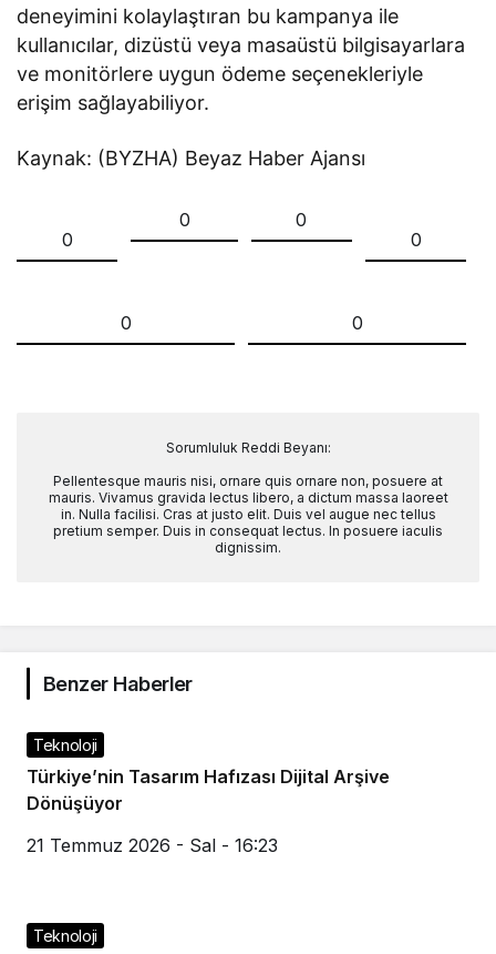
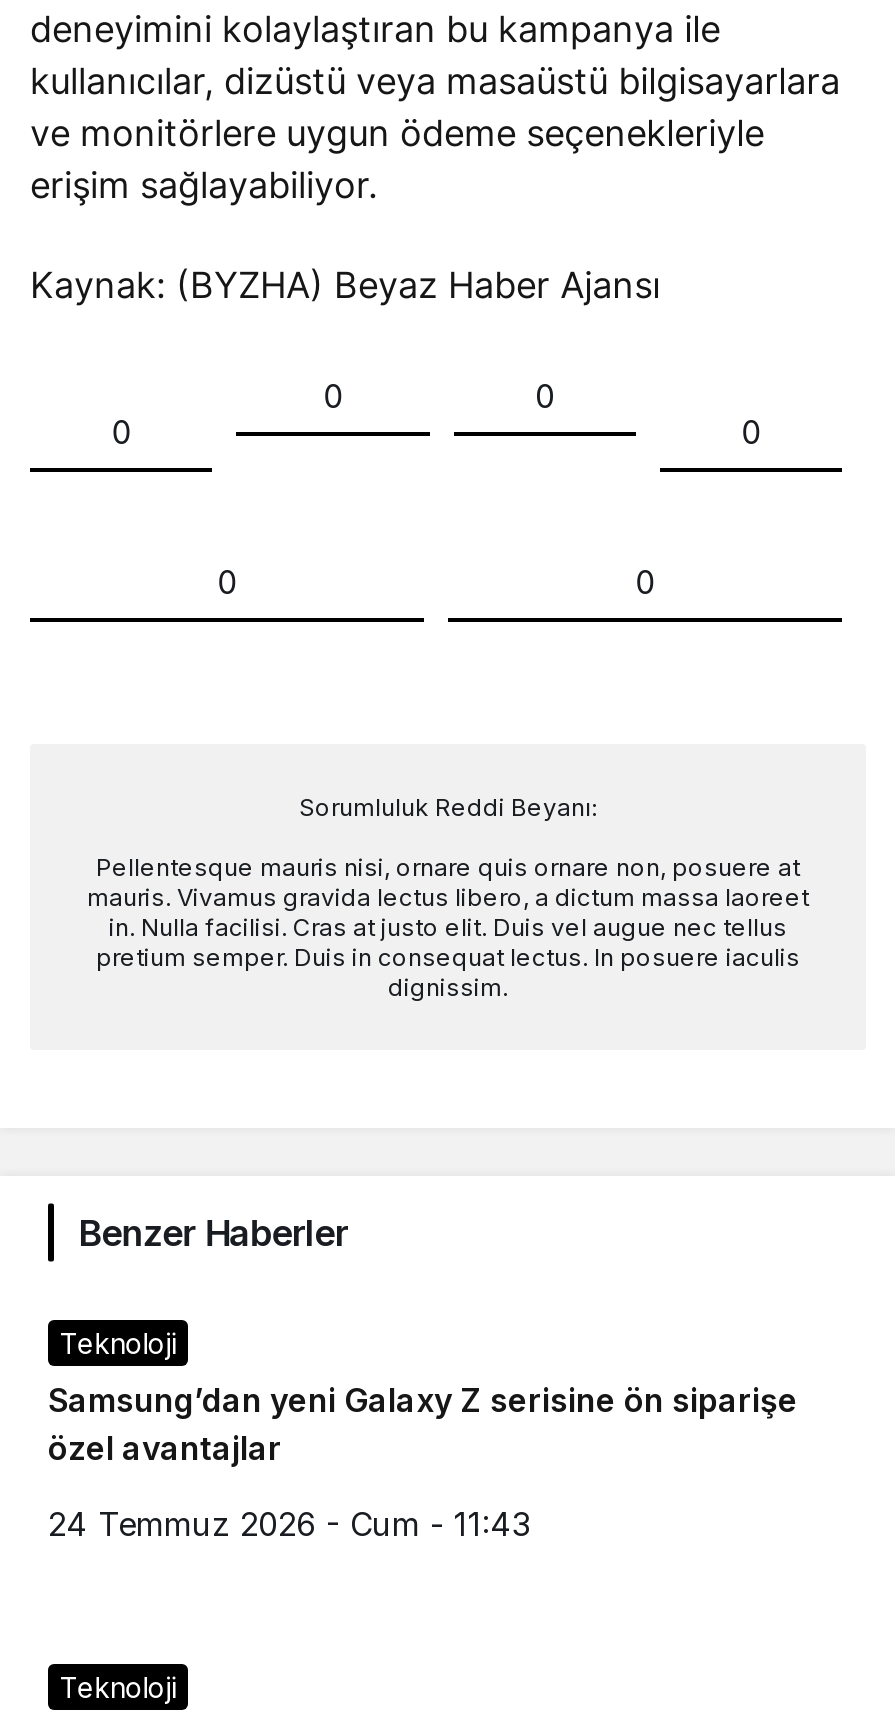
- Türkiye’nin Tasarım Hafızası Dijital Arşive
- Dönüşüyor
+ Samsung’dan yeni Galaxy Z serisine ön siparişe
+ özel avantajlar

- 21 Temmuz 2026 - Sal - 16:23
+ 24 Temmuz 2026 - Cum - 11:43
